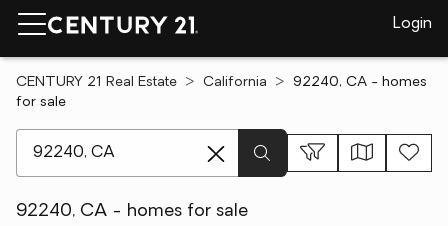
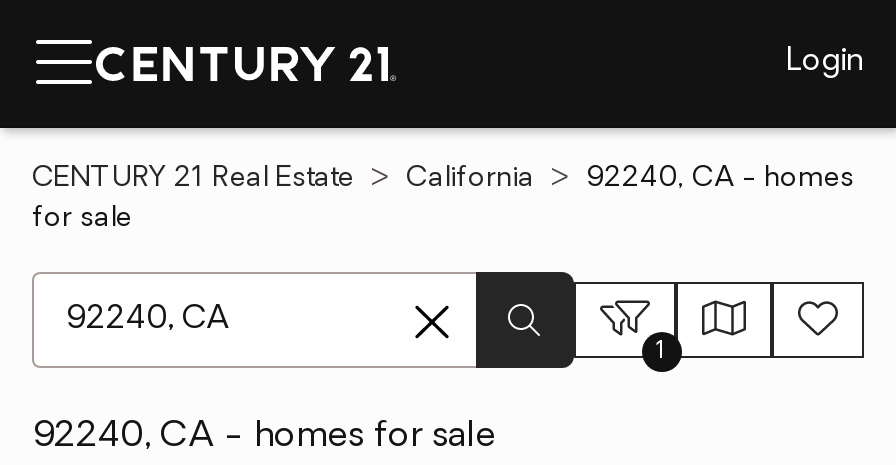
+ 1
